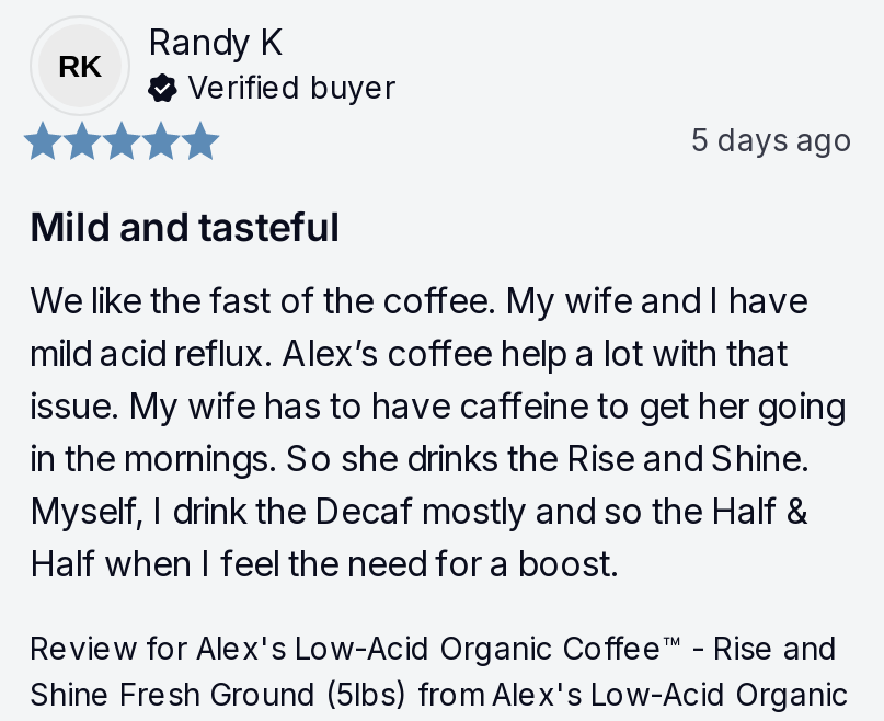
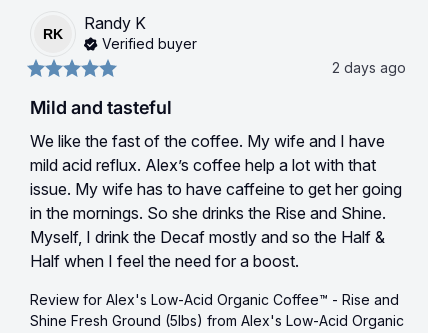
- 5 days ago
+ 2 days ago
